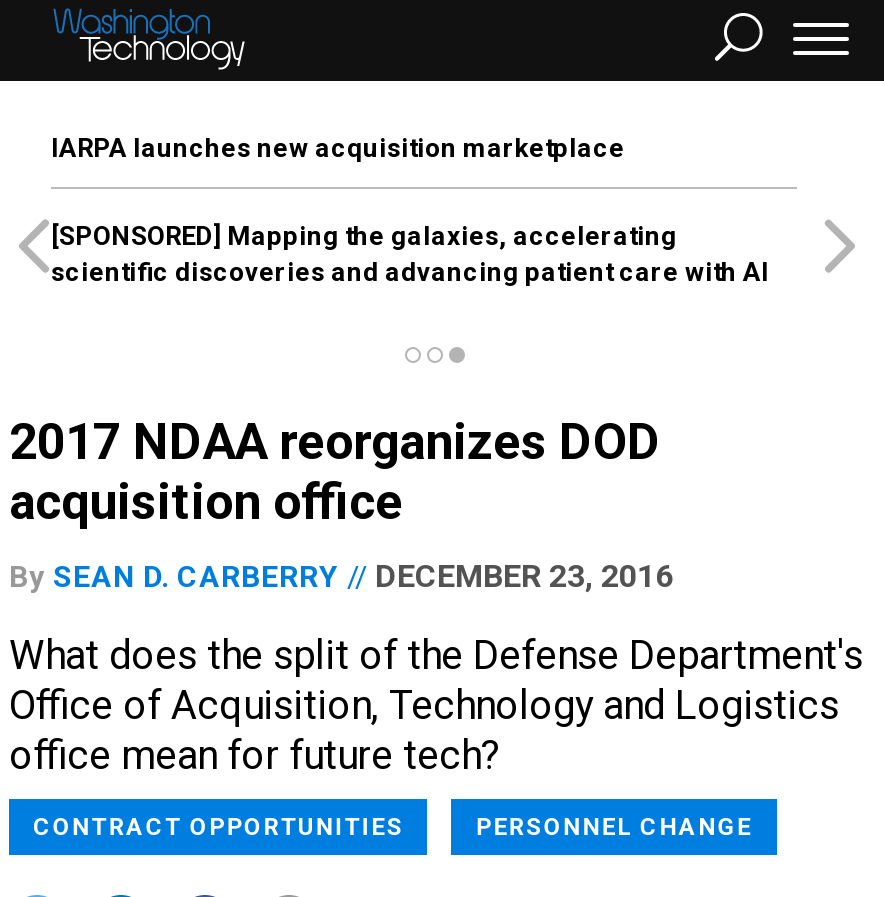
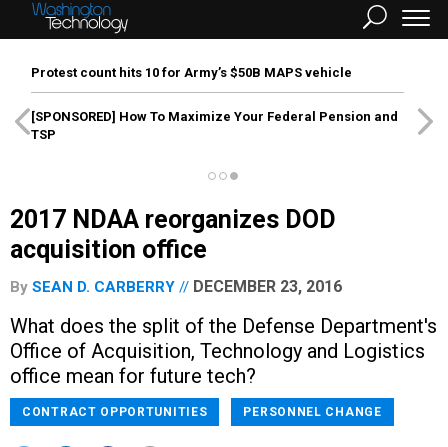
- IARPA launches new acquisition marketplace
+ Protest count hits 10 for Army’s $50B MAPS vehicle

- [SPONSORED] Mapping the galaxies, accelerating
- scientific discoveries and advancing patient care with AI
+ [SPONSORED] How To Maximize Your Federal Pension and
+ TSP
